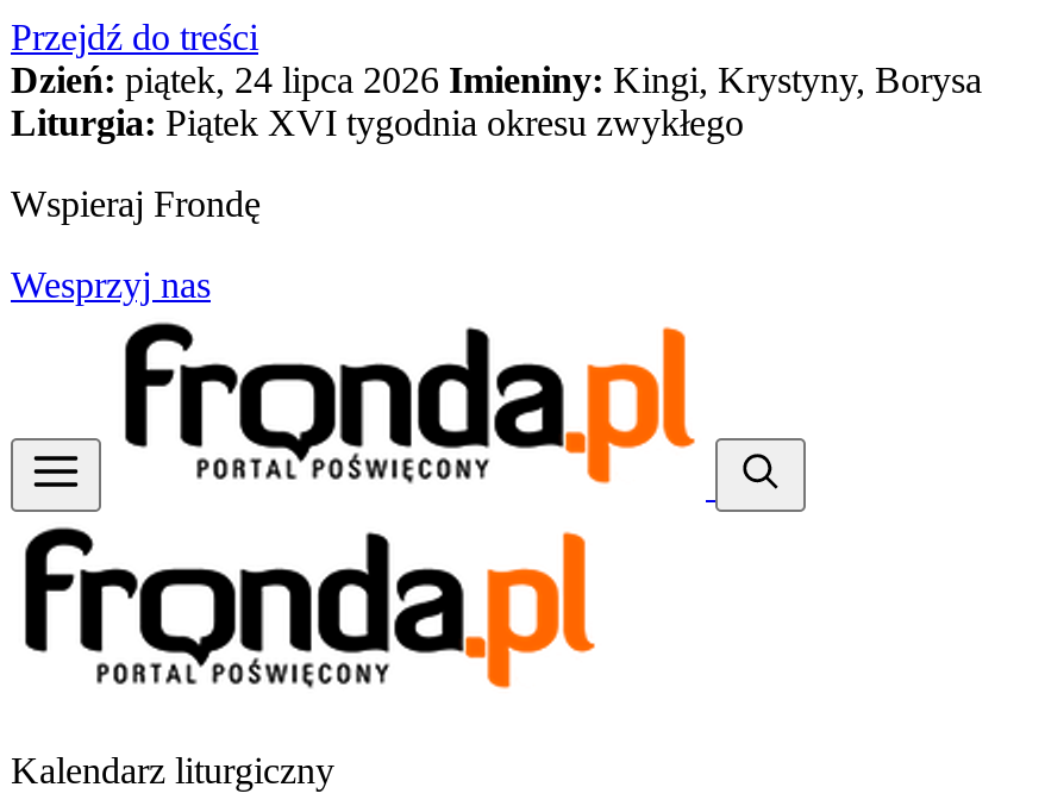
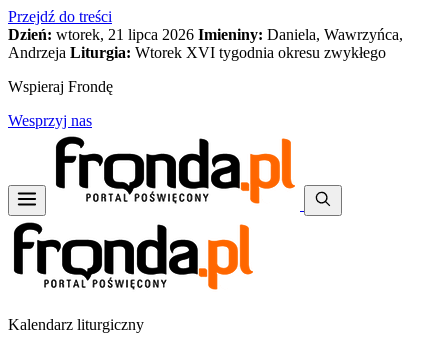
- Dzień: piątek, 24 lipca 2026 Imieniny: Kingi, Krystyny, Borysa
- Liturgia: Piątek XVI tygodnia okresu zwykłego
+ Dzień: wtorek, 21 lipca 2026 Imieniny: Daniela, Wawrzyńca,
+ Andrzeja Liturgia: Wtorek XVI tygodnia okresu zwykłego
